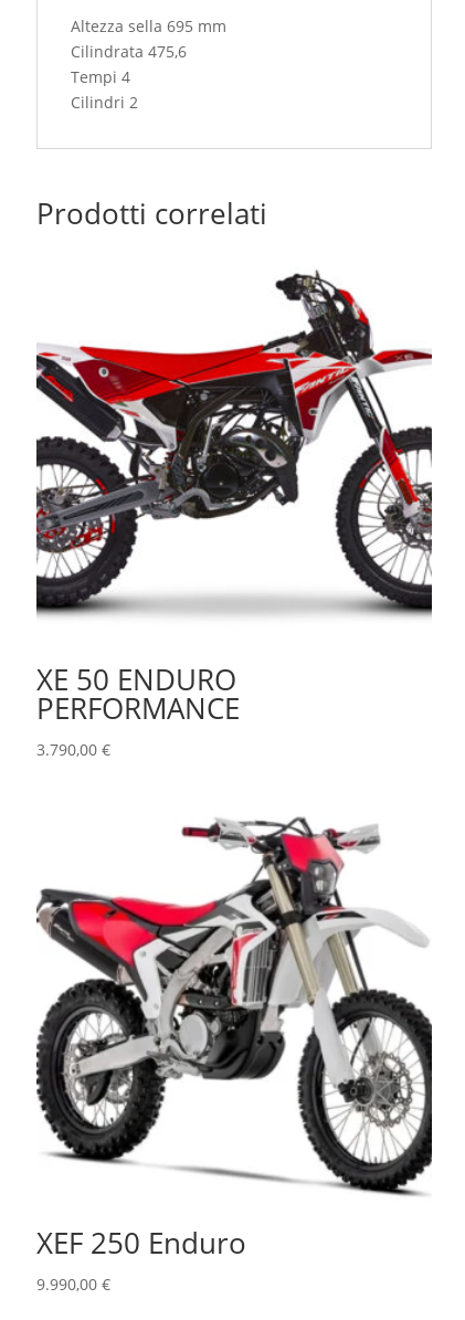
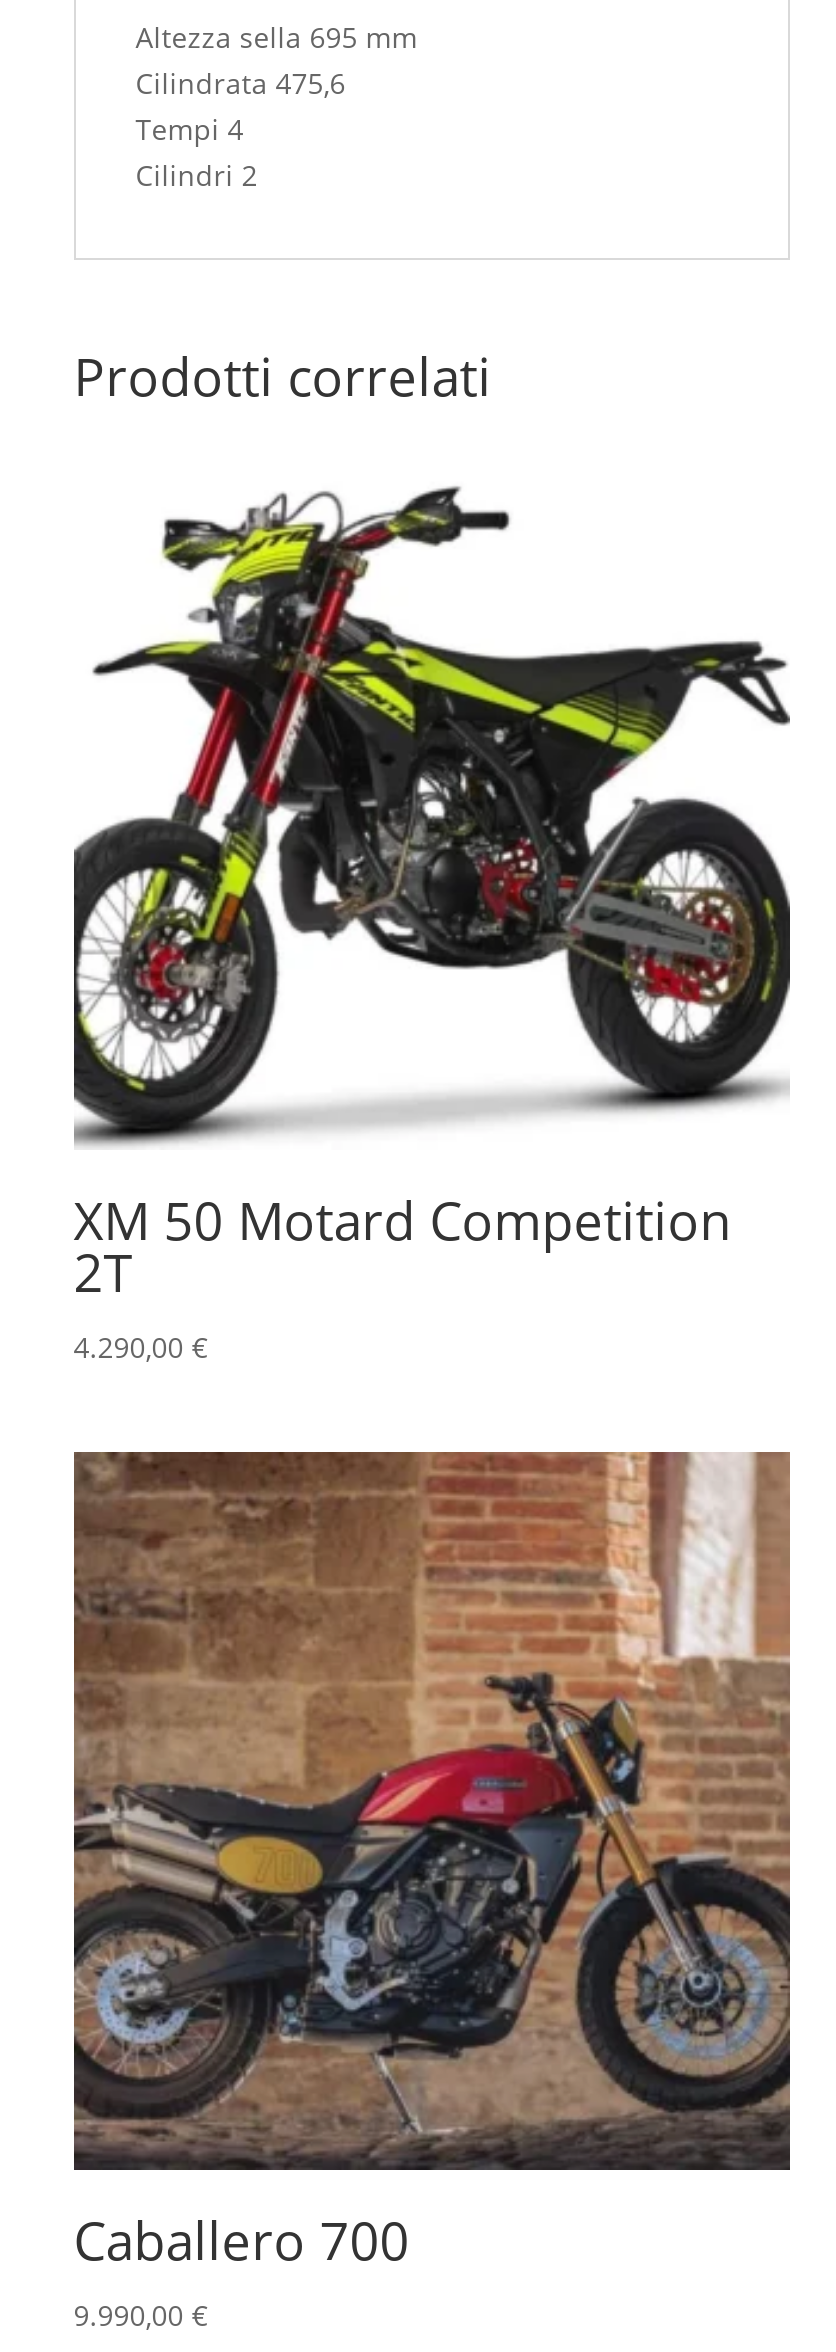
- [image]
- XE 50 ENDURO
- PERFORMANCE
- 3.790,00 €
+ [image]
+ XM 50 Motard Competition
+ 2T
+ 4.290,00 €

- [image]
- XEF 250 Enduro
+ [image]
+ Caballero 700
